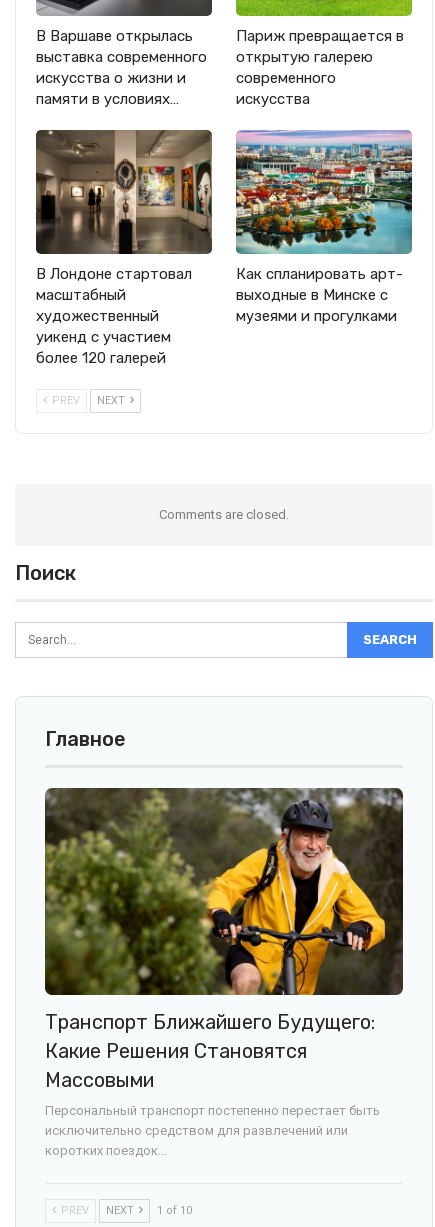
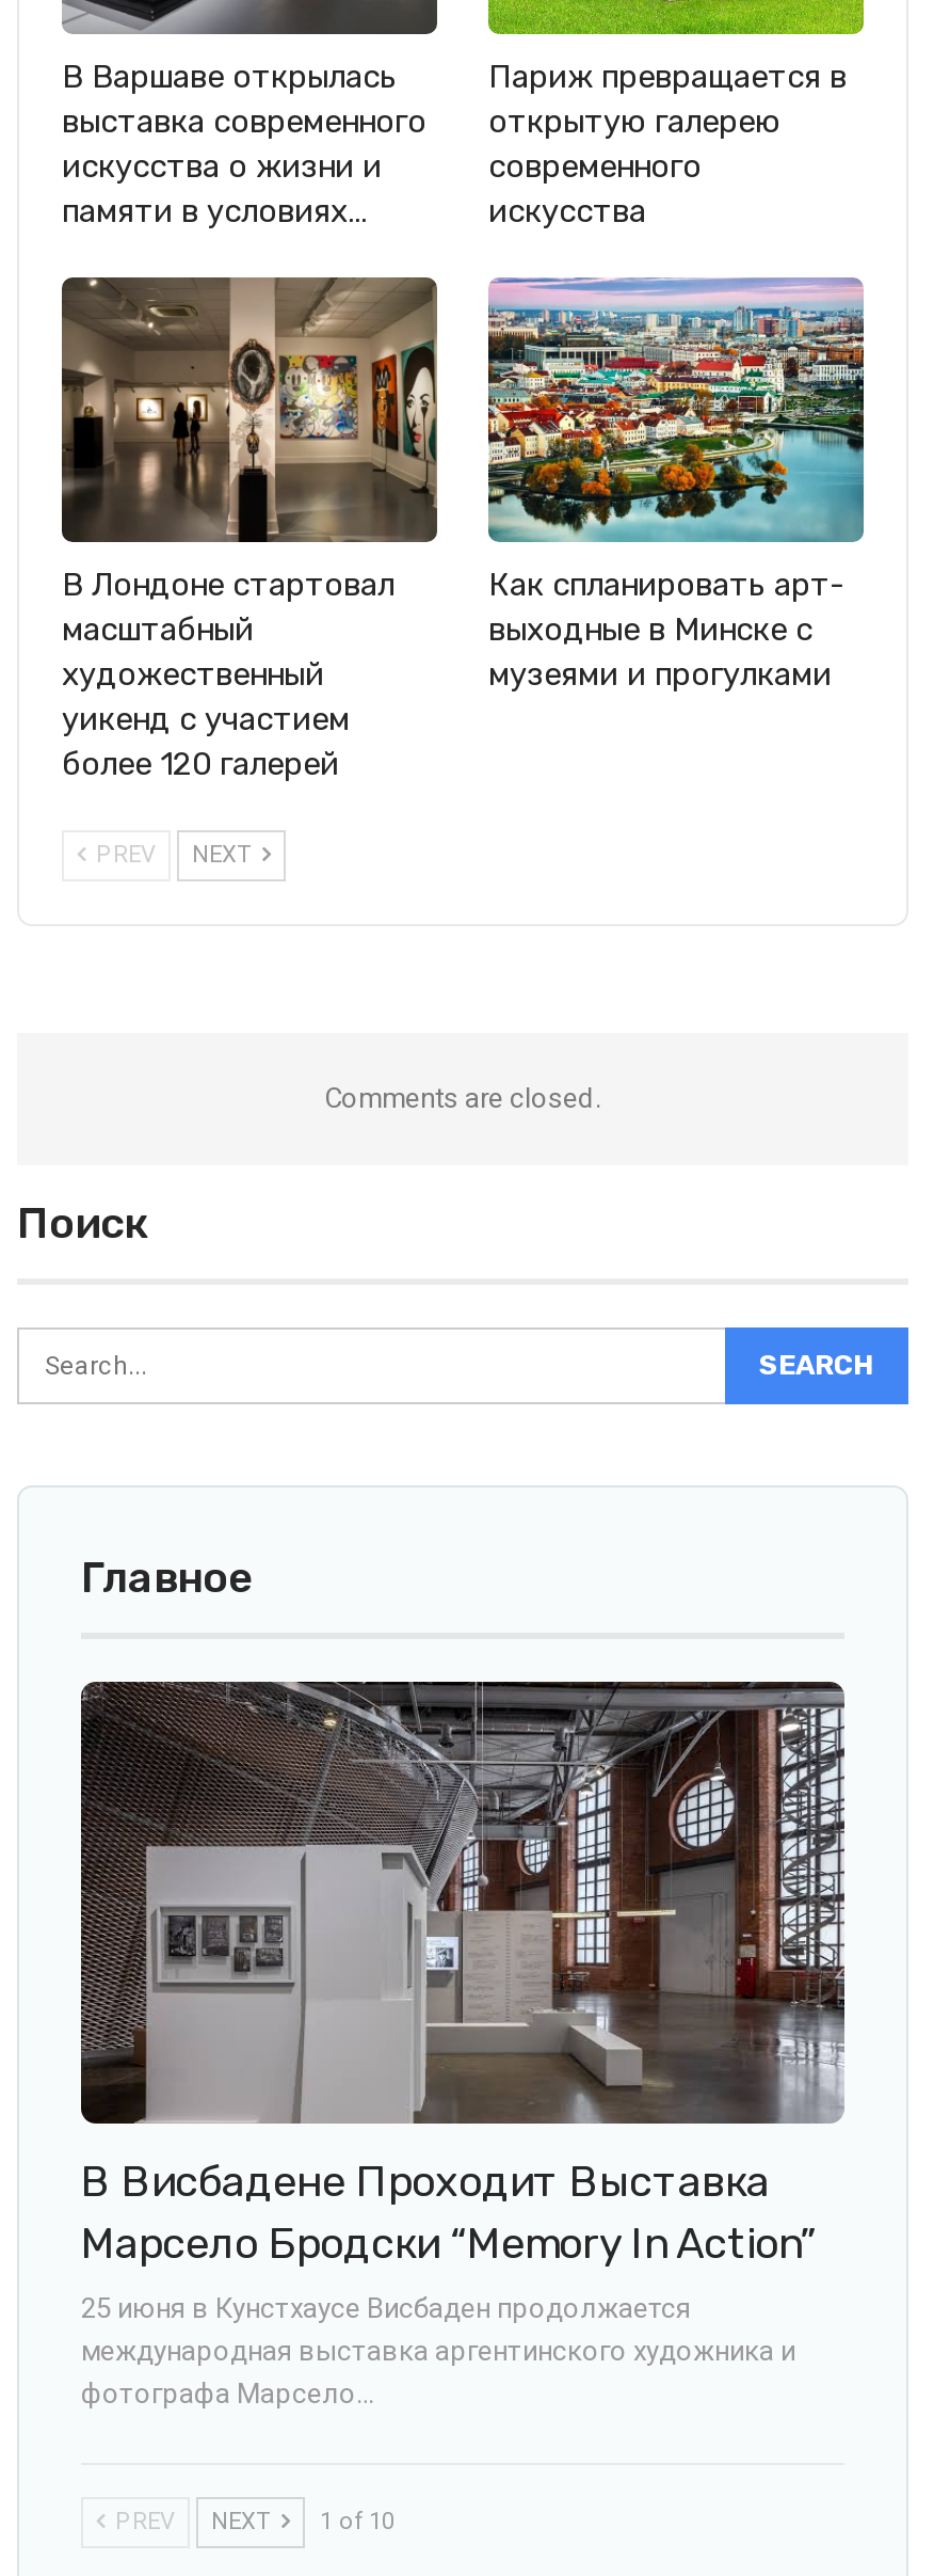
- [image]
- Транспорт Ближайшего Будущего:
- Какие Решения Становятся
- Массовыми
+ [image]
+ В Висбадене Проходит Выставка
+ Марсело Бродски “Memory In Action”

- Персональный транспорт постепенно перестает быть
- исключительно средством для развлечений или
- коротких поездок…
+ 25 июня в Кунстхаусе Висбаден продолжается
+ международная выставка аргентинского художника и
+ фотографа Марсело…
